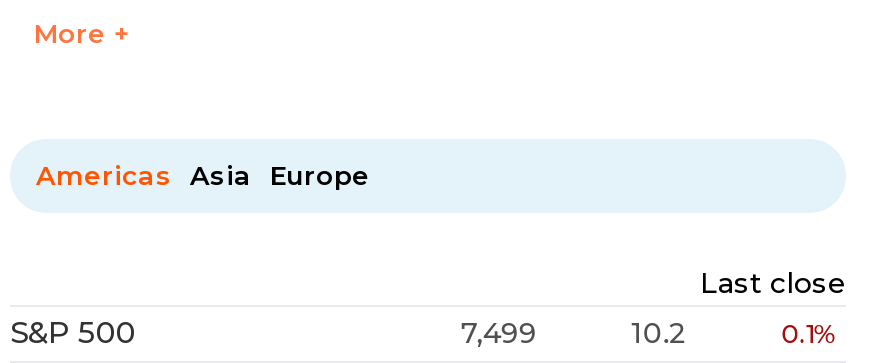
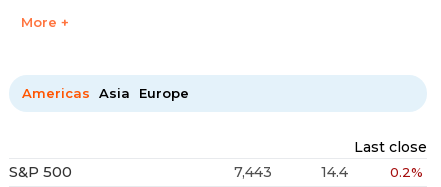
- 7,499
+ 7,443

- 10.2
+ 14.4

- 0.1%
+ 0.2%
